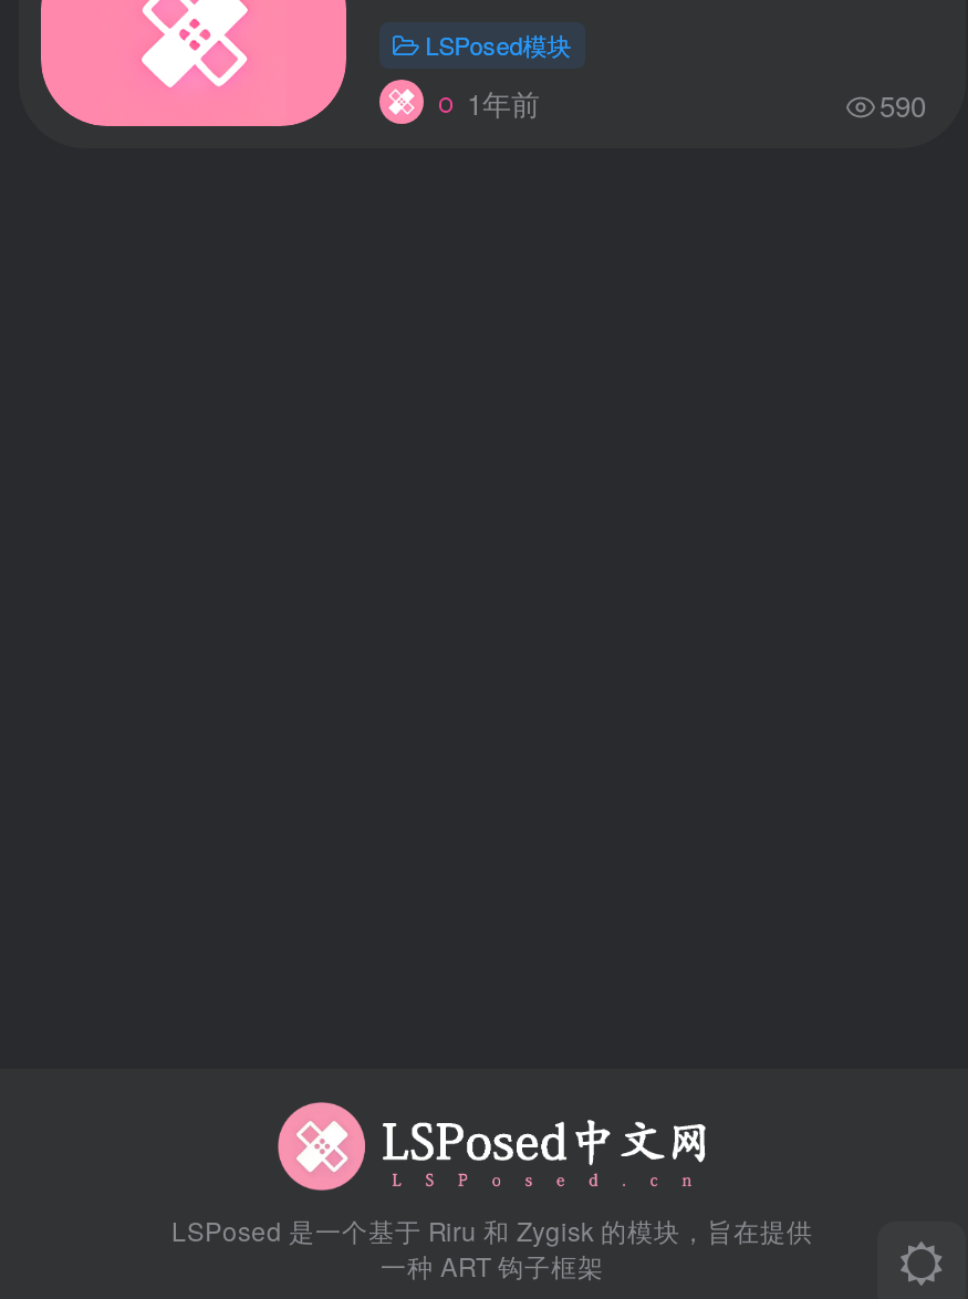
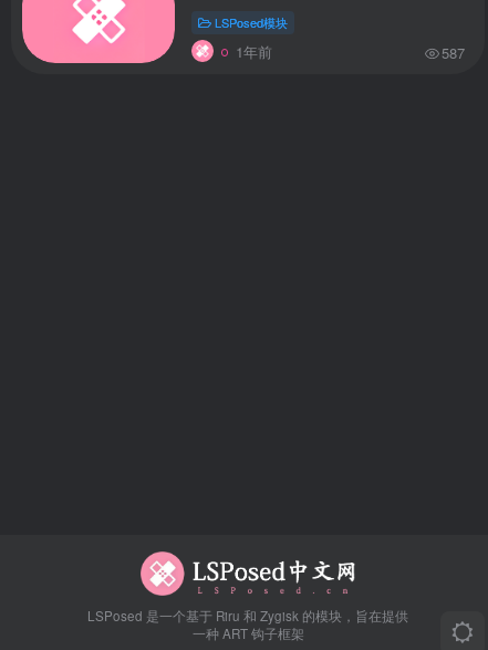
- 590
+ 587
